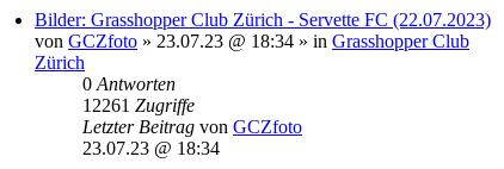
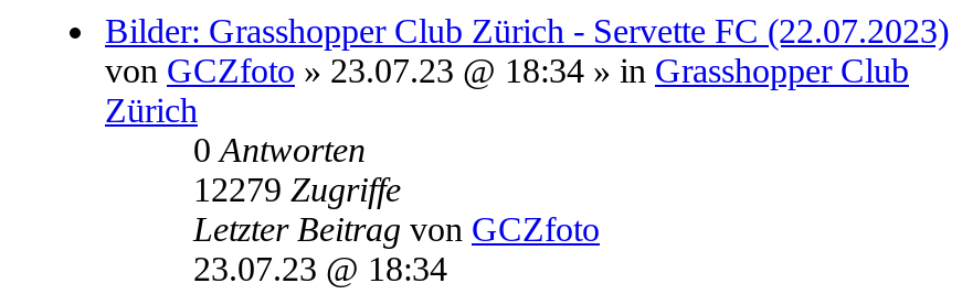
- 12261 Zugriffe
+ 12279 Zugriffe
